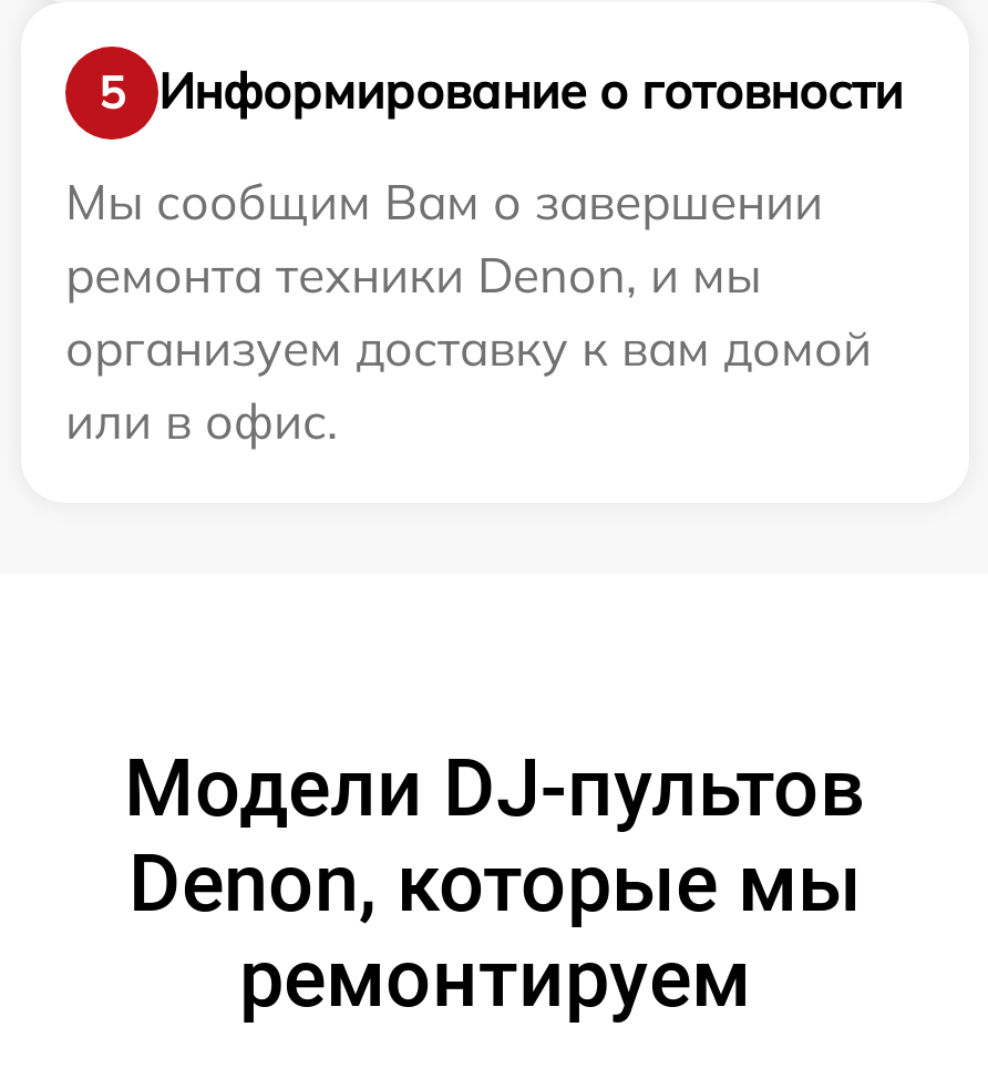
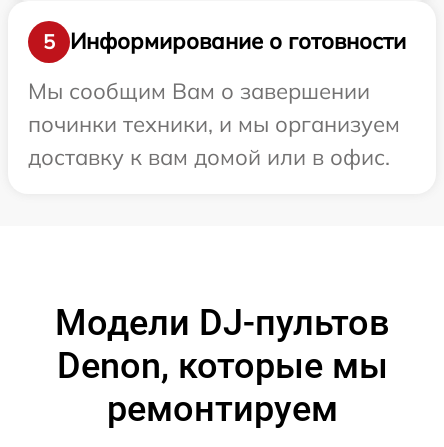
- ремонта техники Denon, и мы
- организуем доставку к вам домой
- или в офис.
+ починки техники, и мы организуем
+ доставку к вам домой или в офис.
